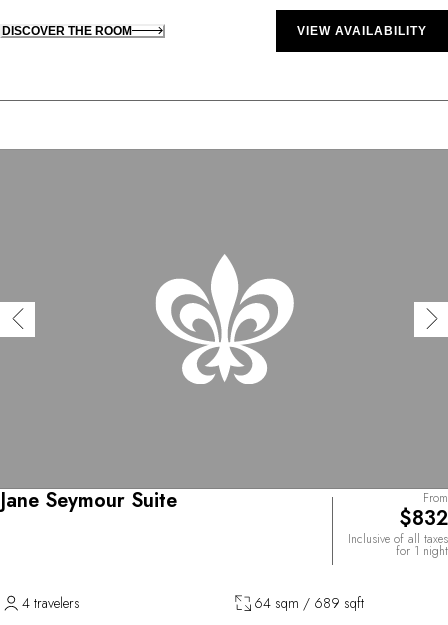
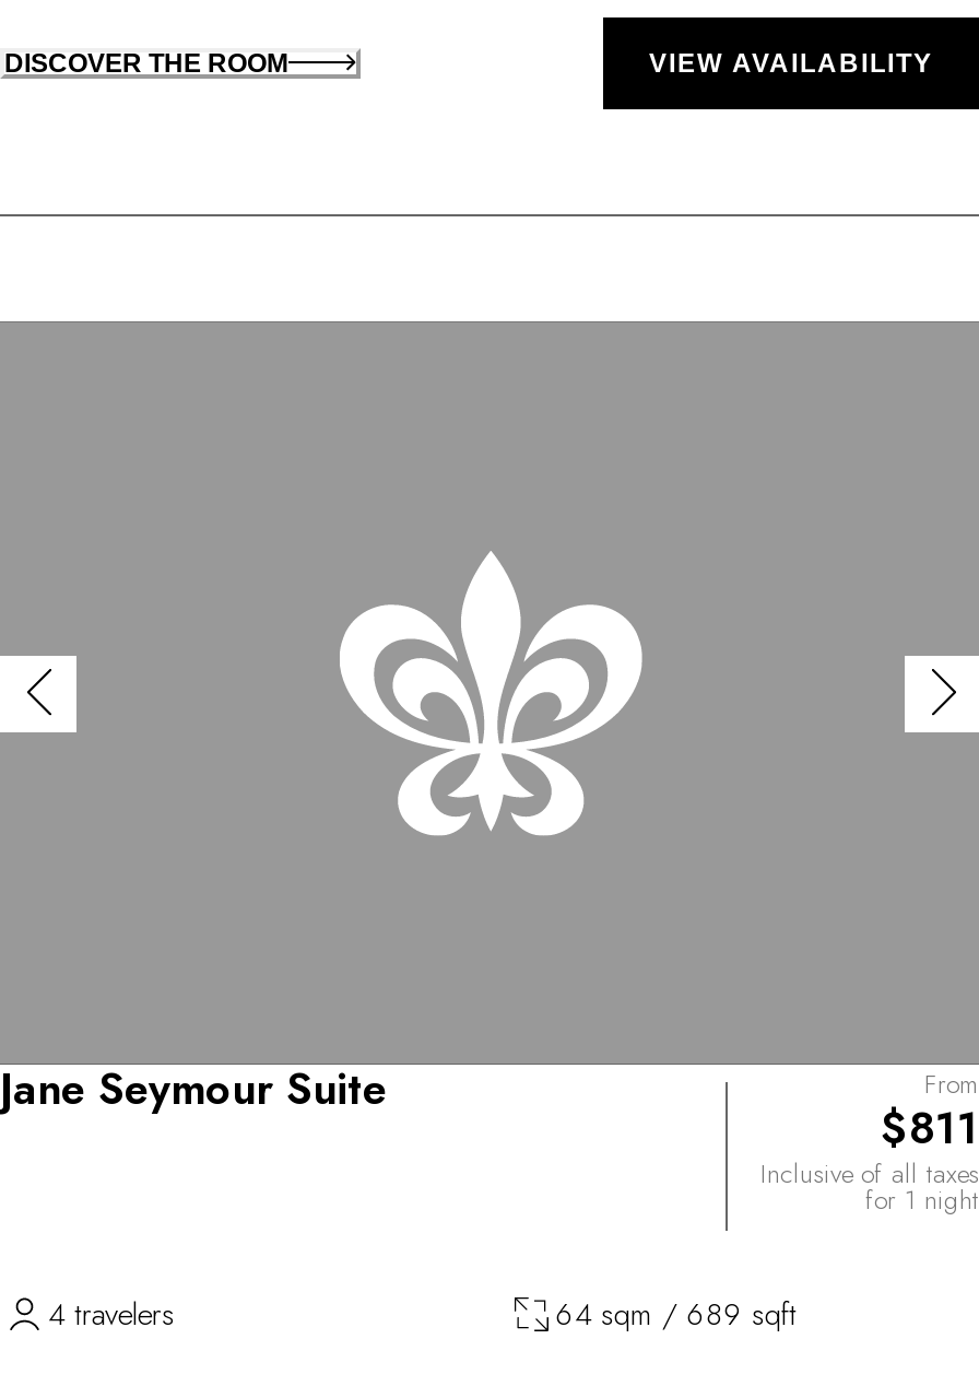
- $832
+ $811
